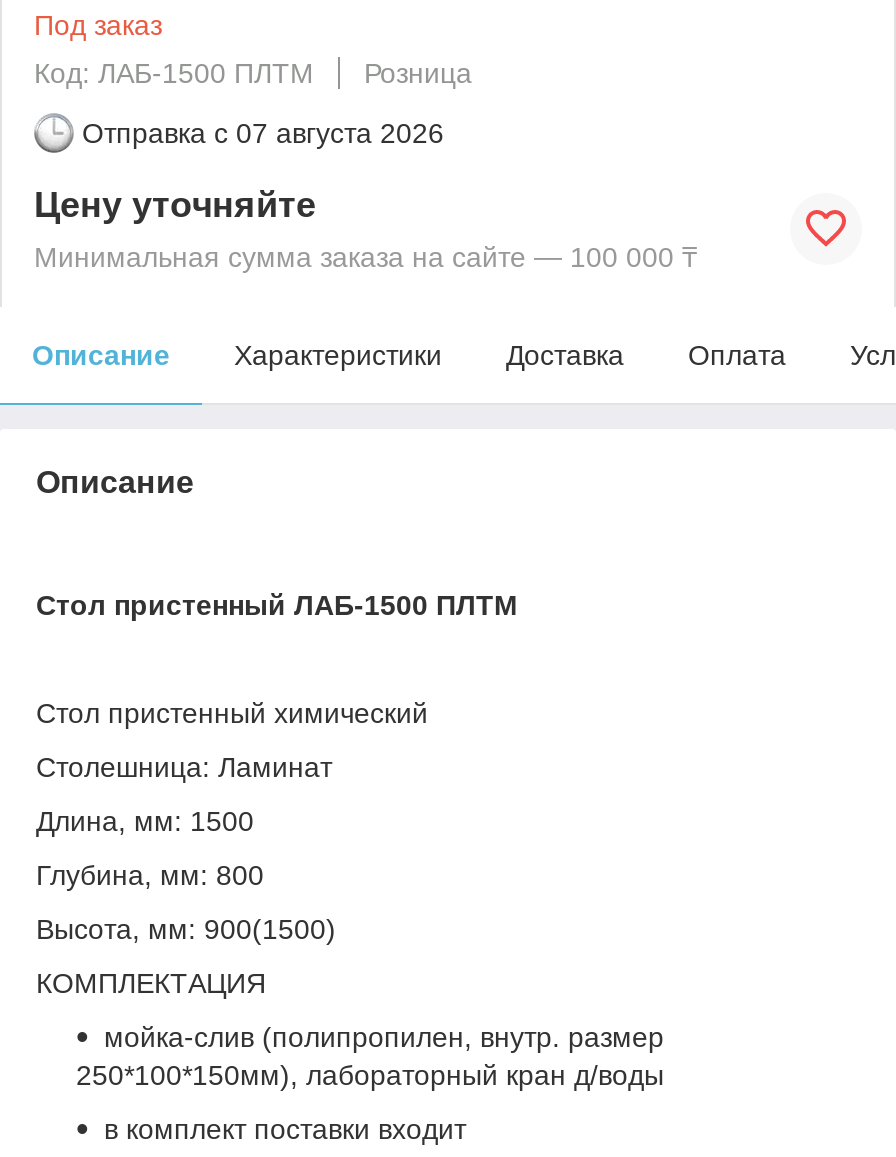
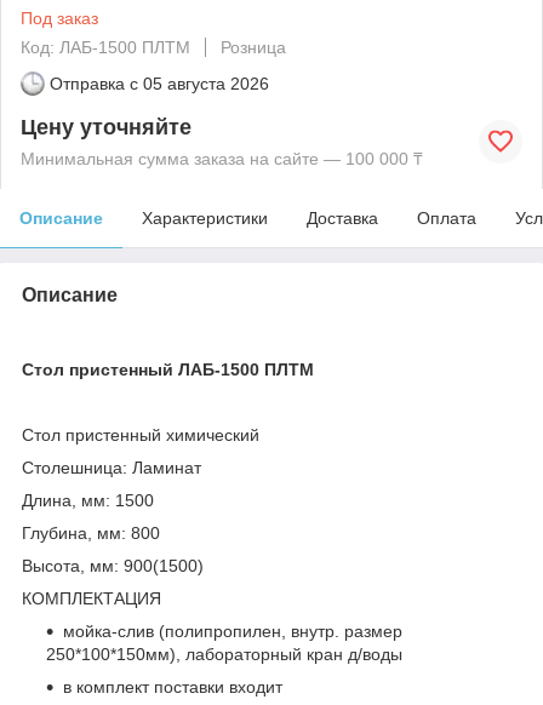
- Отправка с 07 августа 2026
+ Отправка с 05 августа 2026
